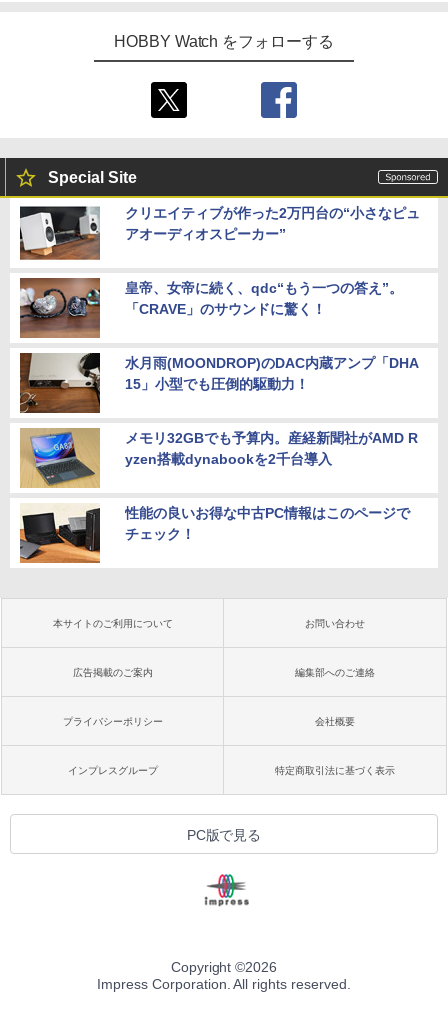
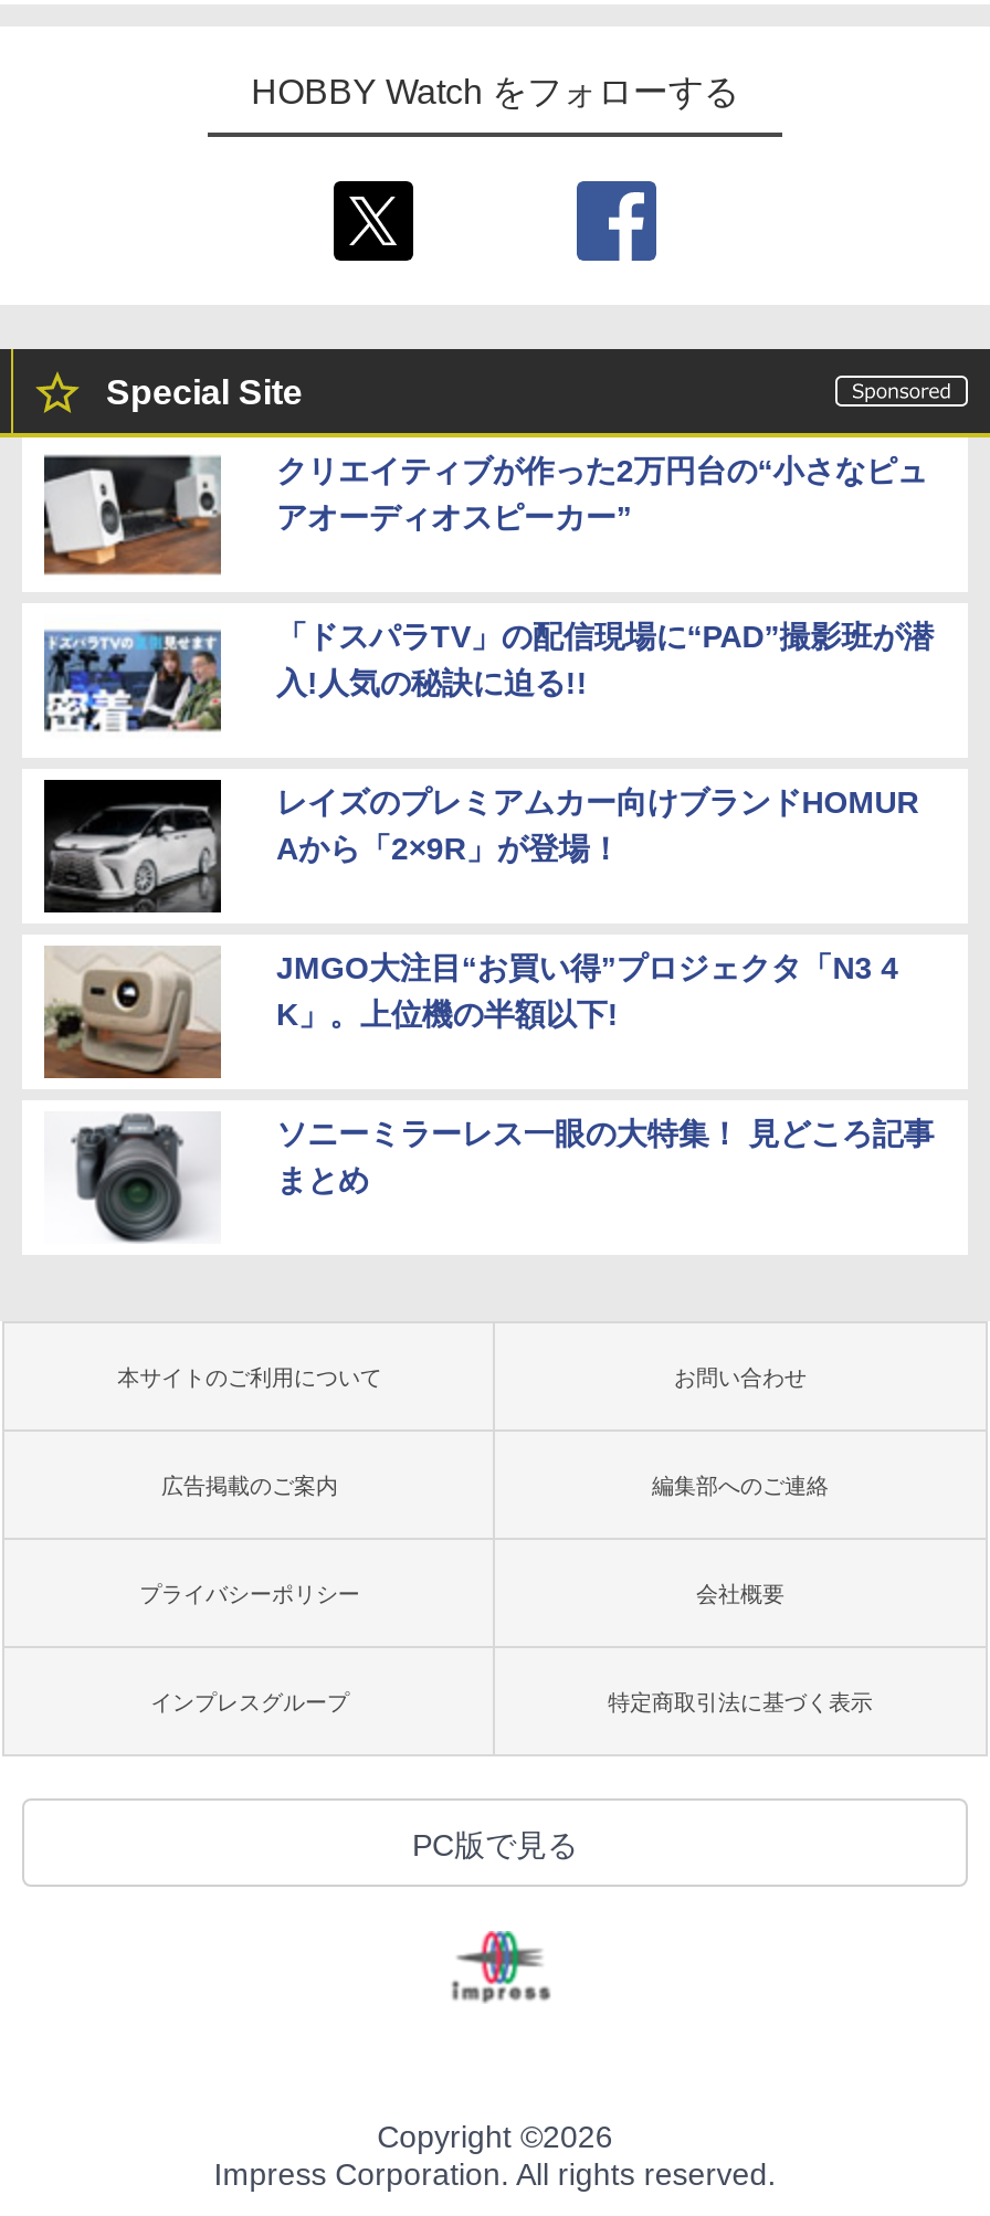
- [image]
- 皇帝、女帝に続く、qdc“もう一つの答え”。
- 「CRAVE」のサウンドに驚く！
+ [image]
+ 「ドスパラTV」の配信現場に“PAD”撮影班が潜
+ 入!人気の秘訣に迫る!!

- [image]
- 水月雨(MOONDROP)のDAC内蔵アンプ「DHA
- 15」小型でも圧倒的駆動力！
+ [image]
+ レイズのプレミアムカー向けブランドHOMUR
+ Aから「2×9R」が登場！

- [image]
- メモリ32GBでも予算内。産経新聞社がAMD R
- yzen搭載dynabookを2千台導入
+ [image]
+ JMGO大注目“お買い得”プロジェクタ「N3 4
+ K」。上位機の半額以下!

- [image]
- 性能の良いお得な中古PC情報はこのページで
- チェック！
+ [image]
+ ソニーミラーレス一眼の大特集！ 見どころ記事
+ まとめ
